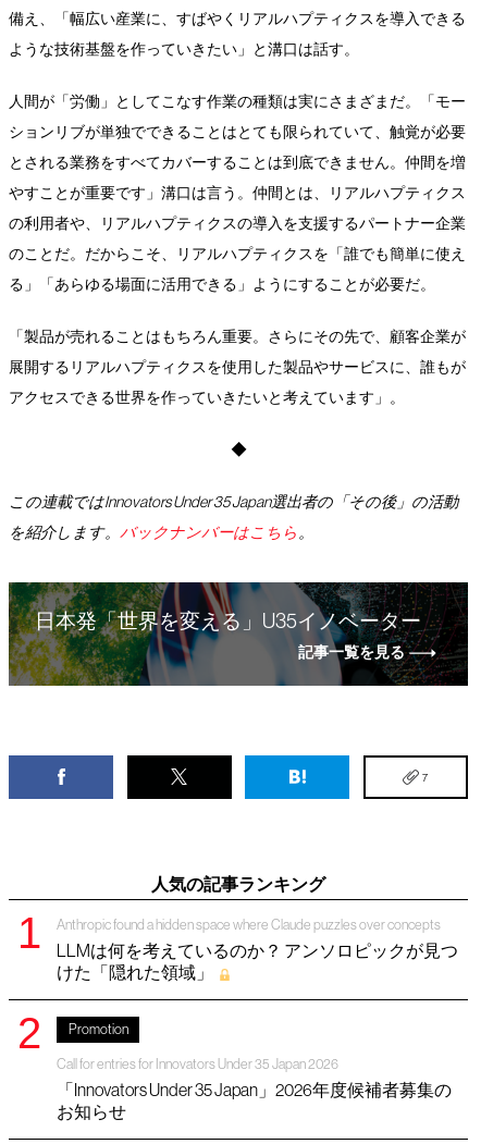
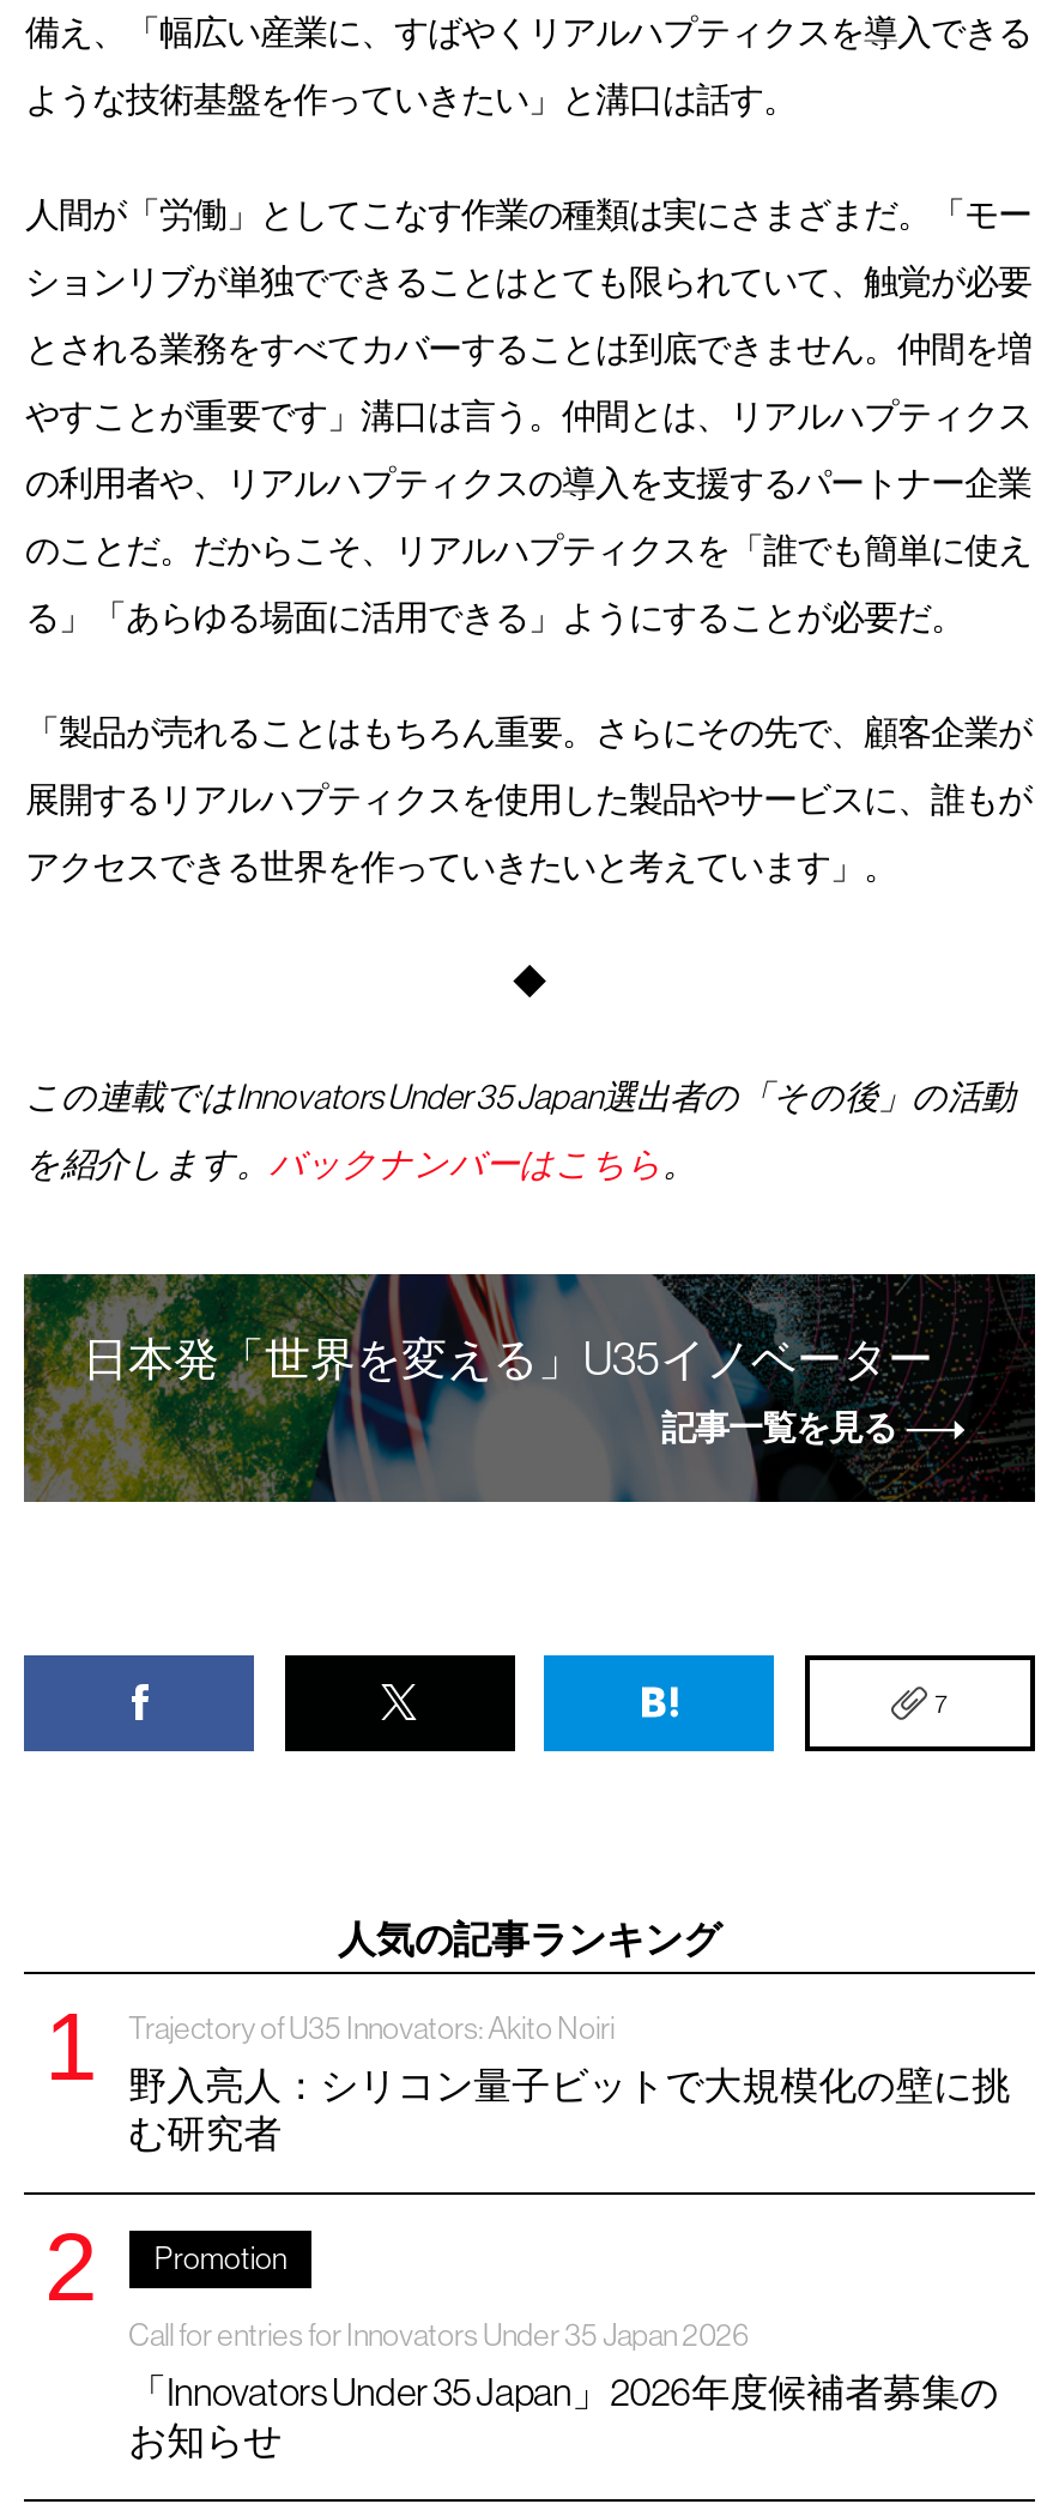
- Anthropic found a hidden space where Claude puzzles over concepts
- LLMは何を考えているのか？ アンソロピックが見つ
- けた「隠れた領域」
+ Trajectory of U35 Innovators: Akito Noiri
+ 野入亮人：シリコン量子ビットで大規模化の壁に挑
+ む研究者
